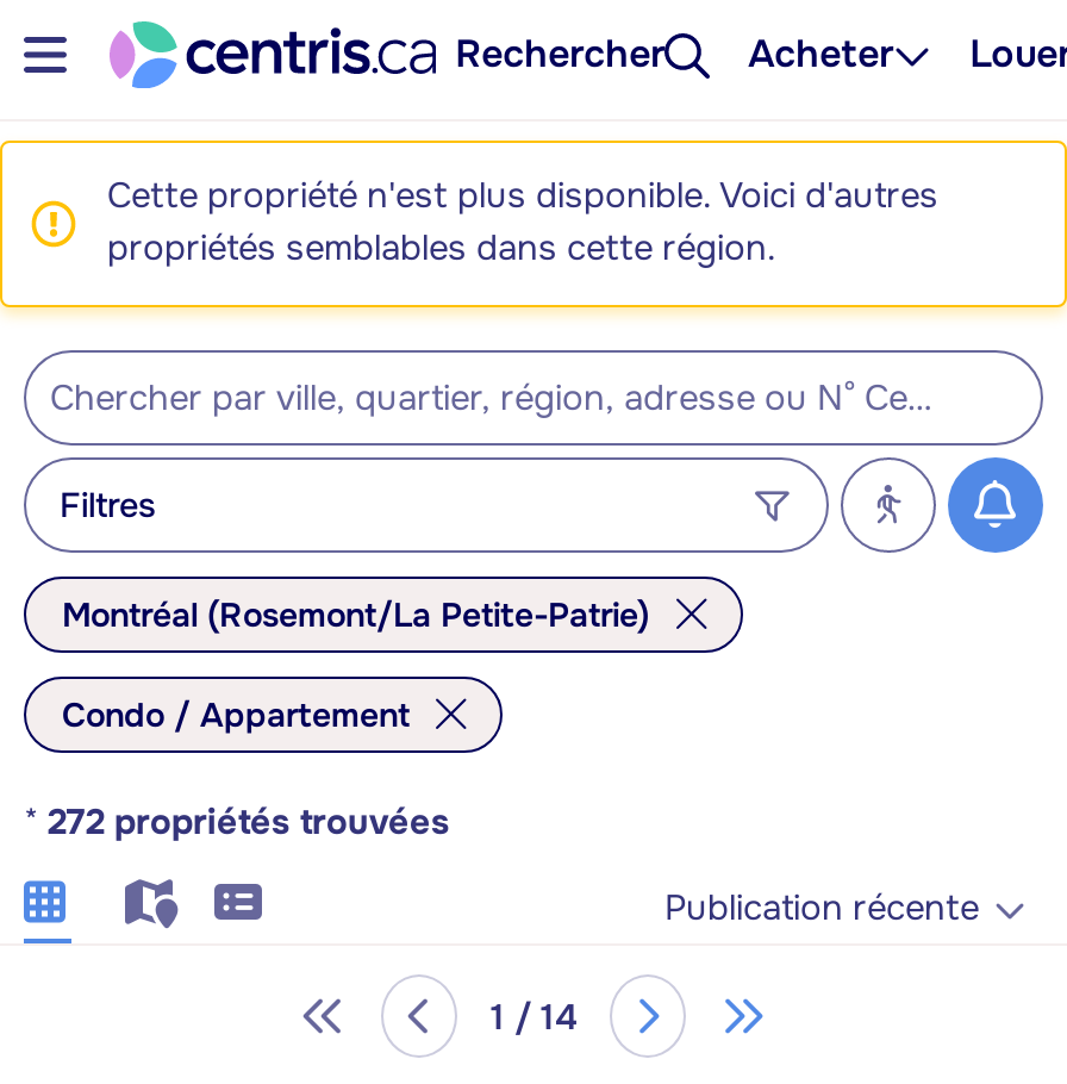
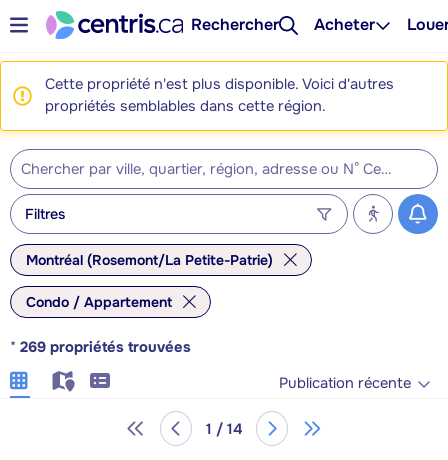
- * 272 propriétés trouvées
+ * 269 propriétés trouvées
